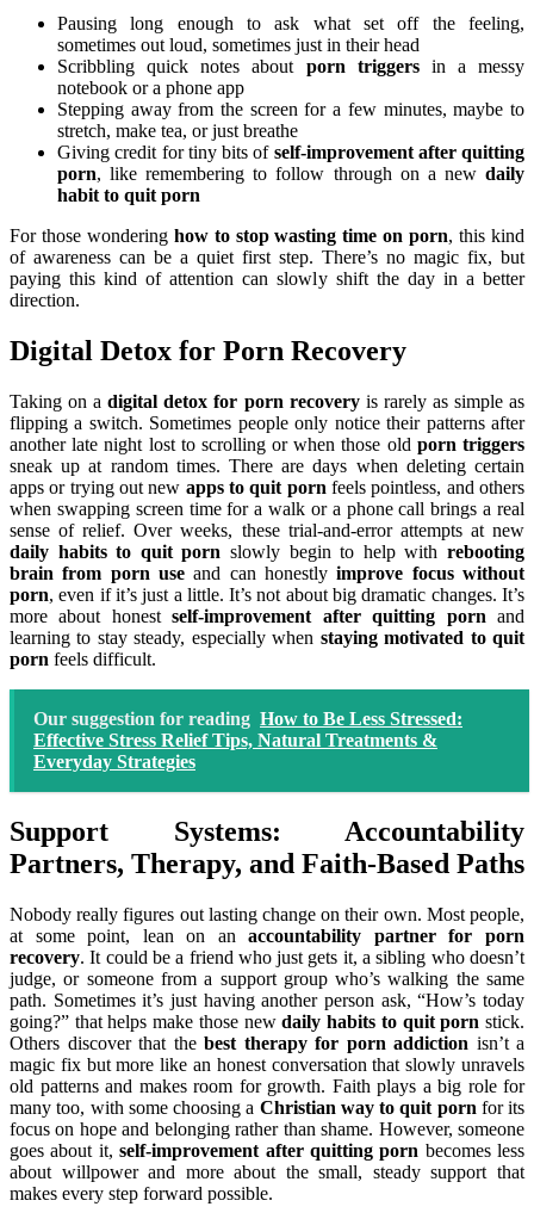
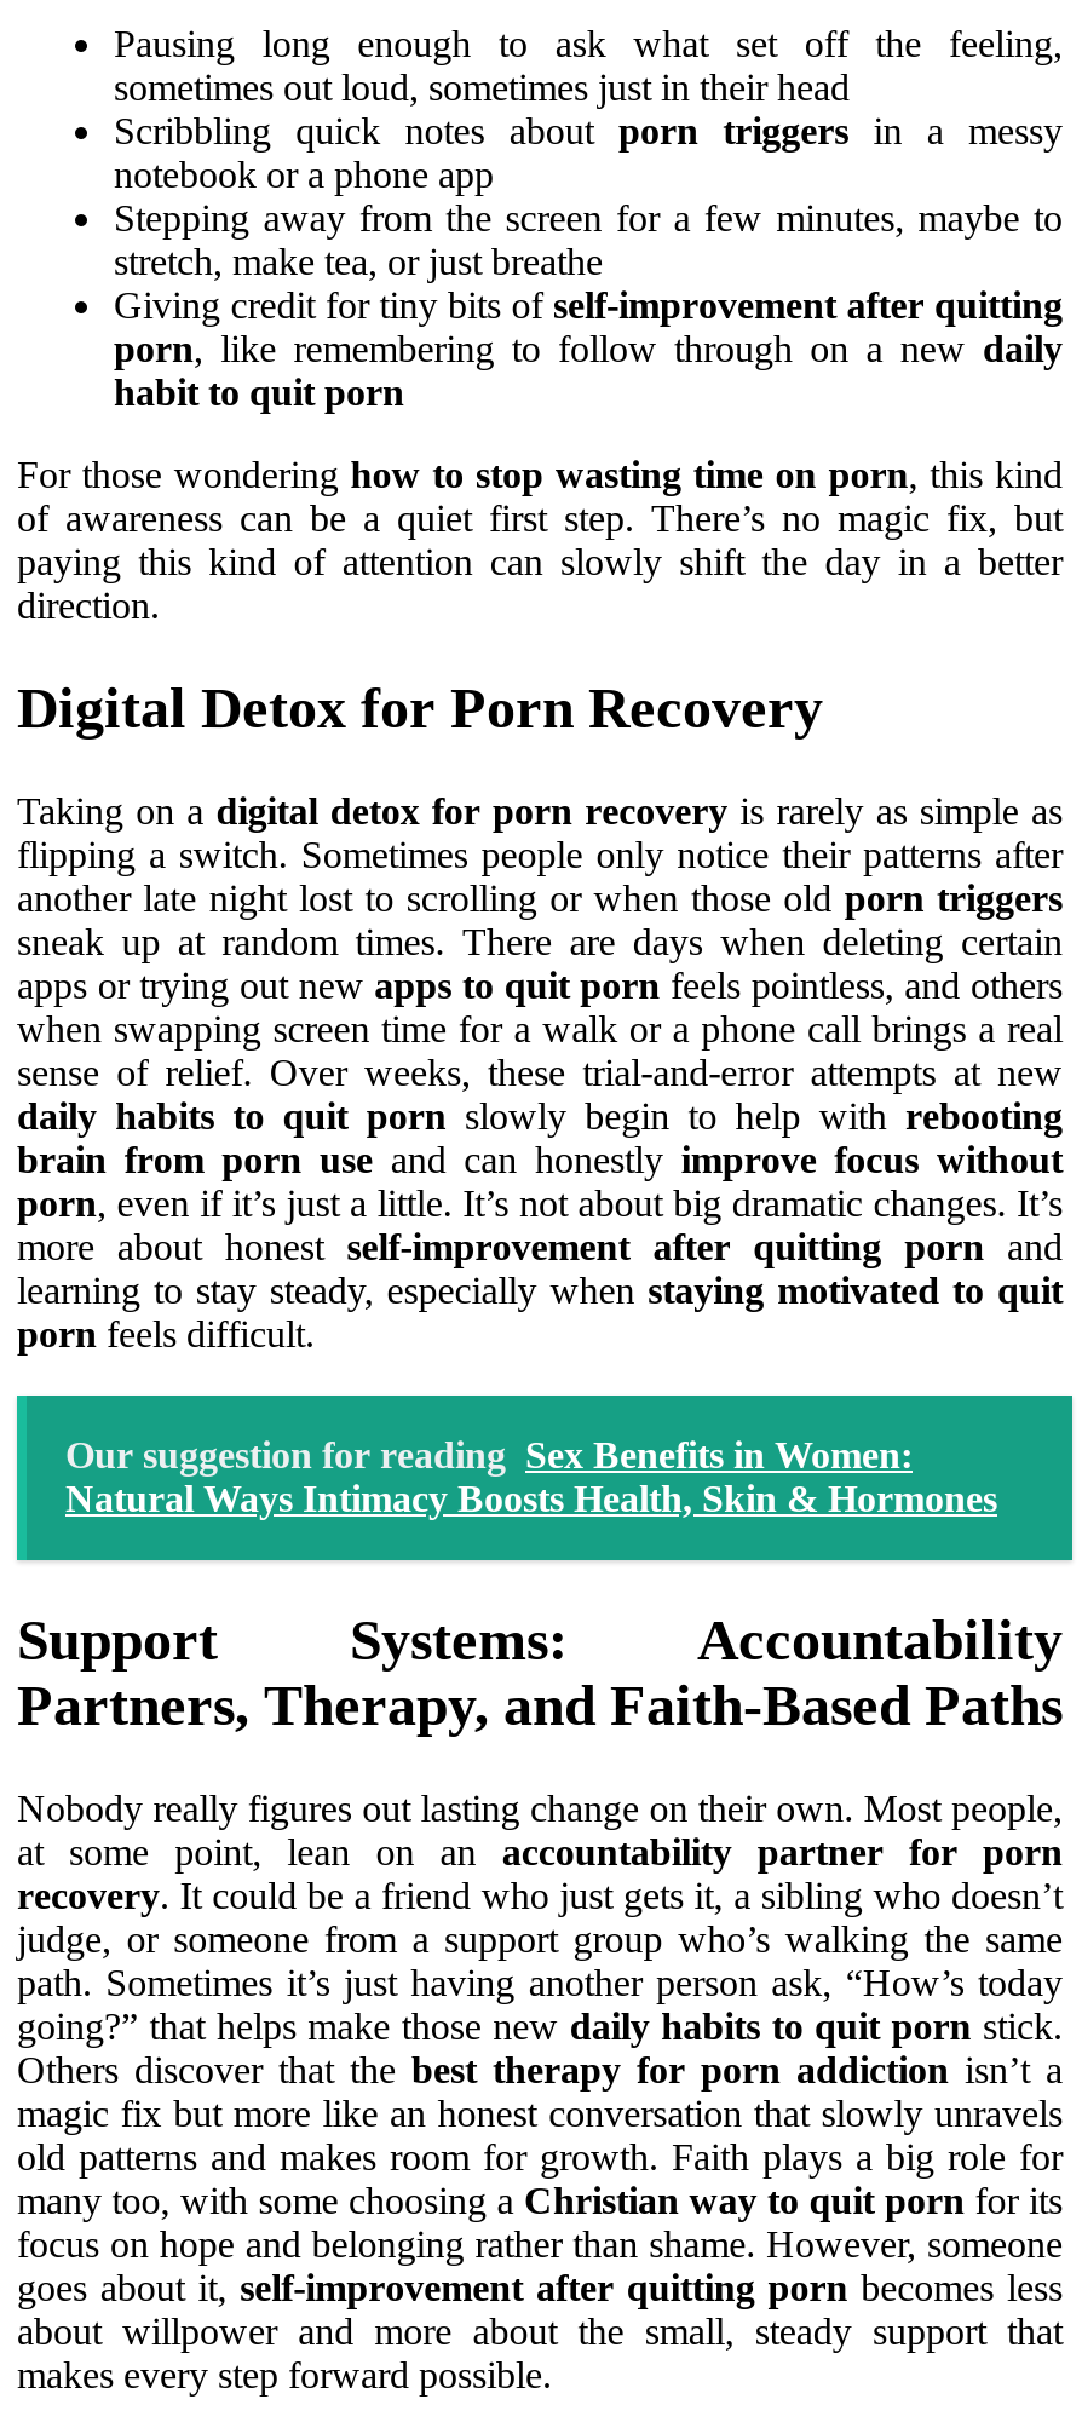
- Our suggestion for reading How to Be Less Stressed:
- Effective Stress Relief Tips, Natural Treatments &
- Everyday Strategies
+ Our suggestion for reading Sex Benefits in Women:
+ Natural Ways Intimacy Boosts Health, Skin & Hormones
